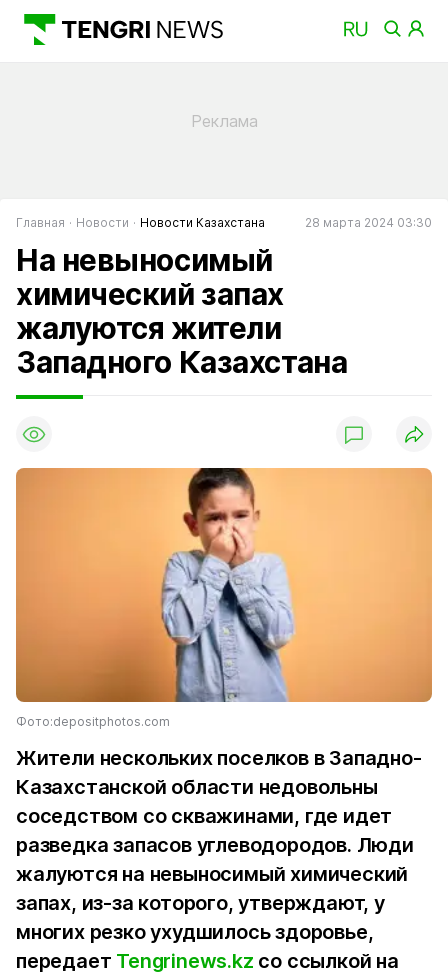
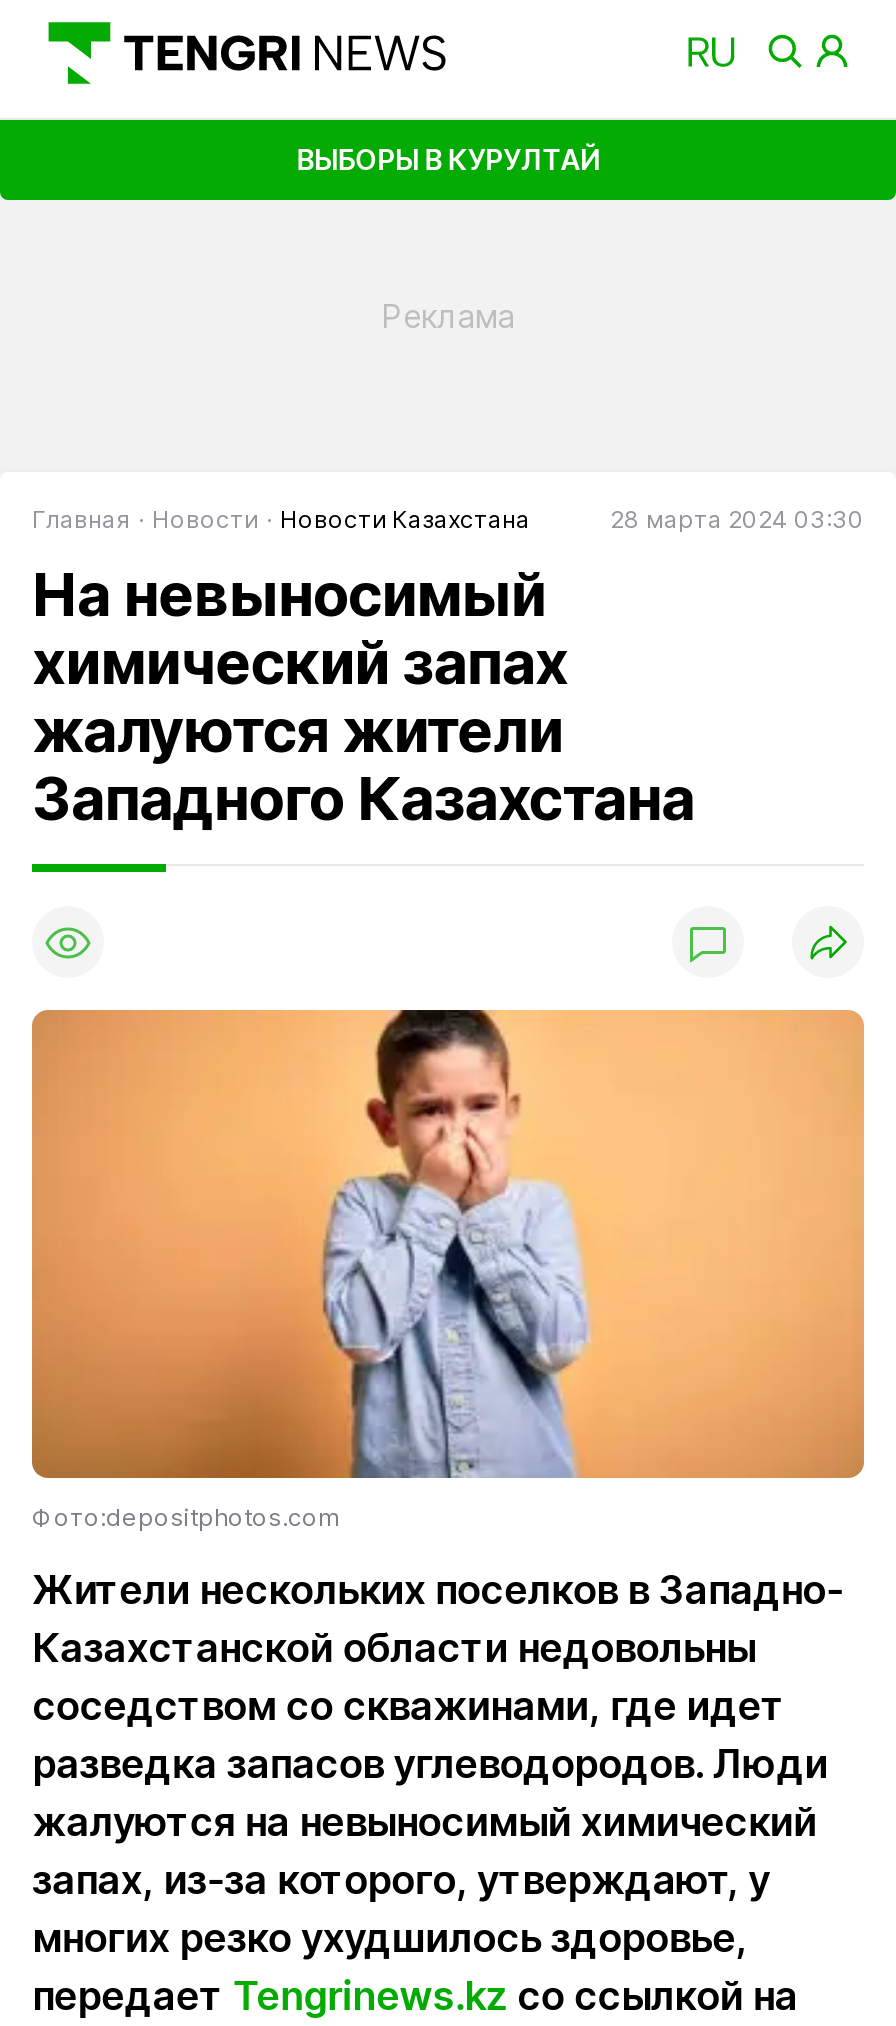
+ ВЫБОРЫ В КУРУЛТАЙ
